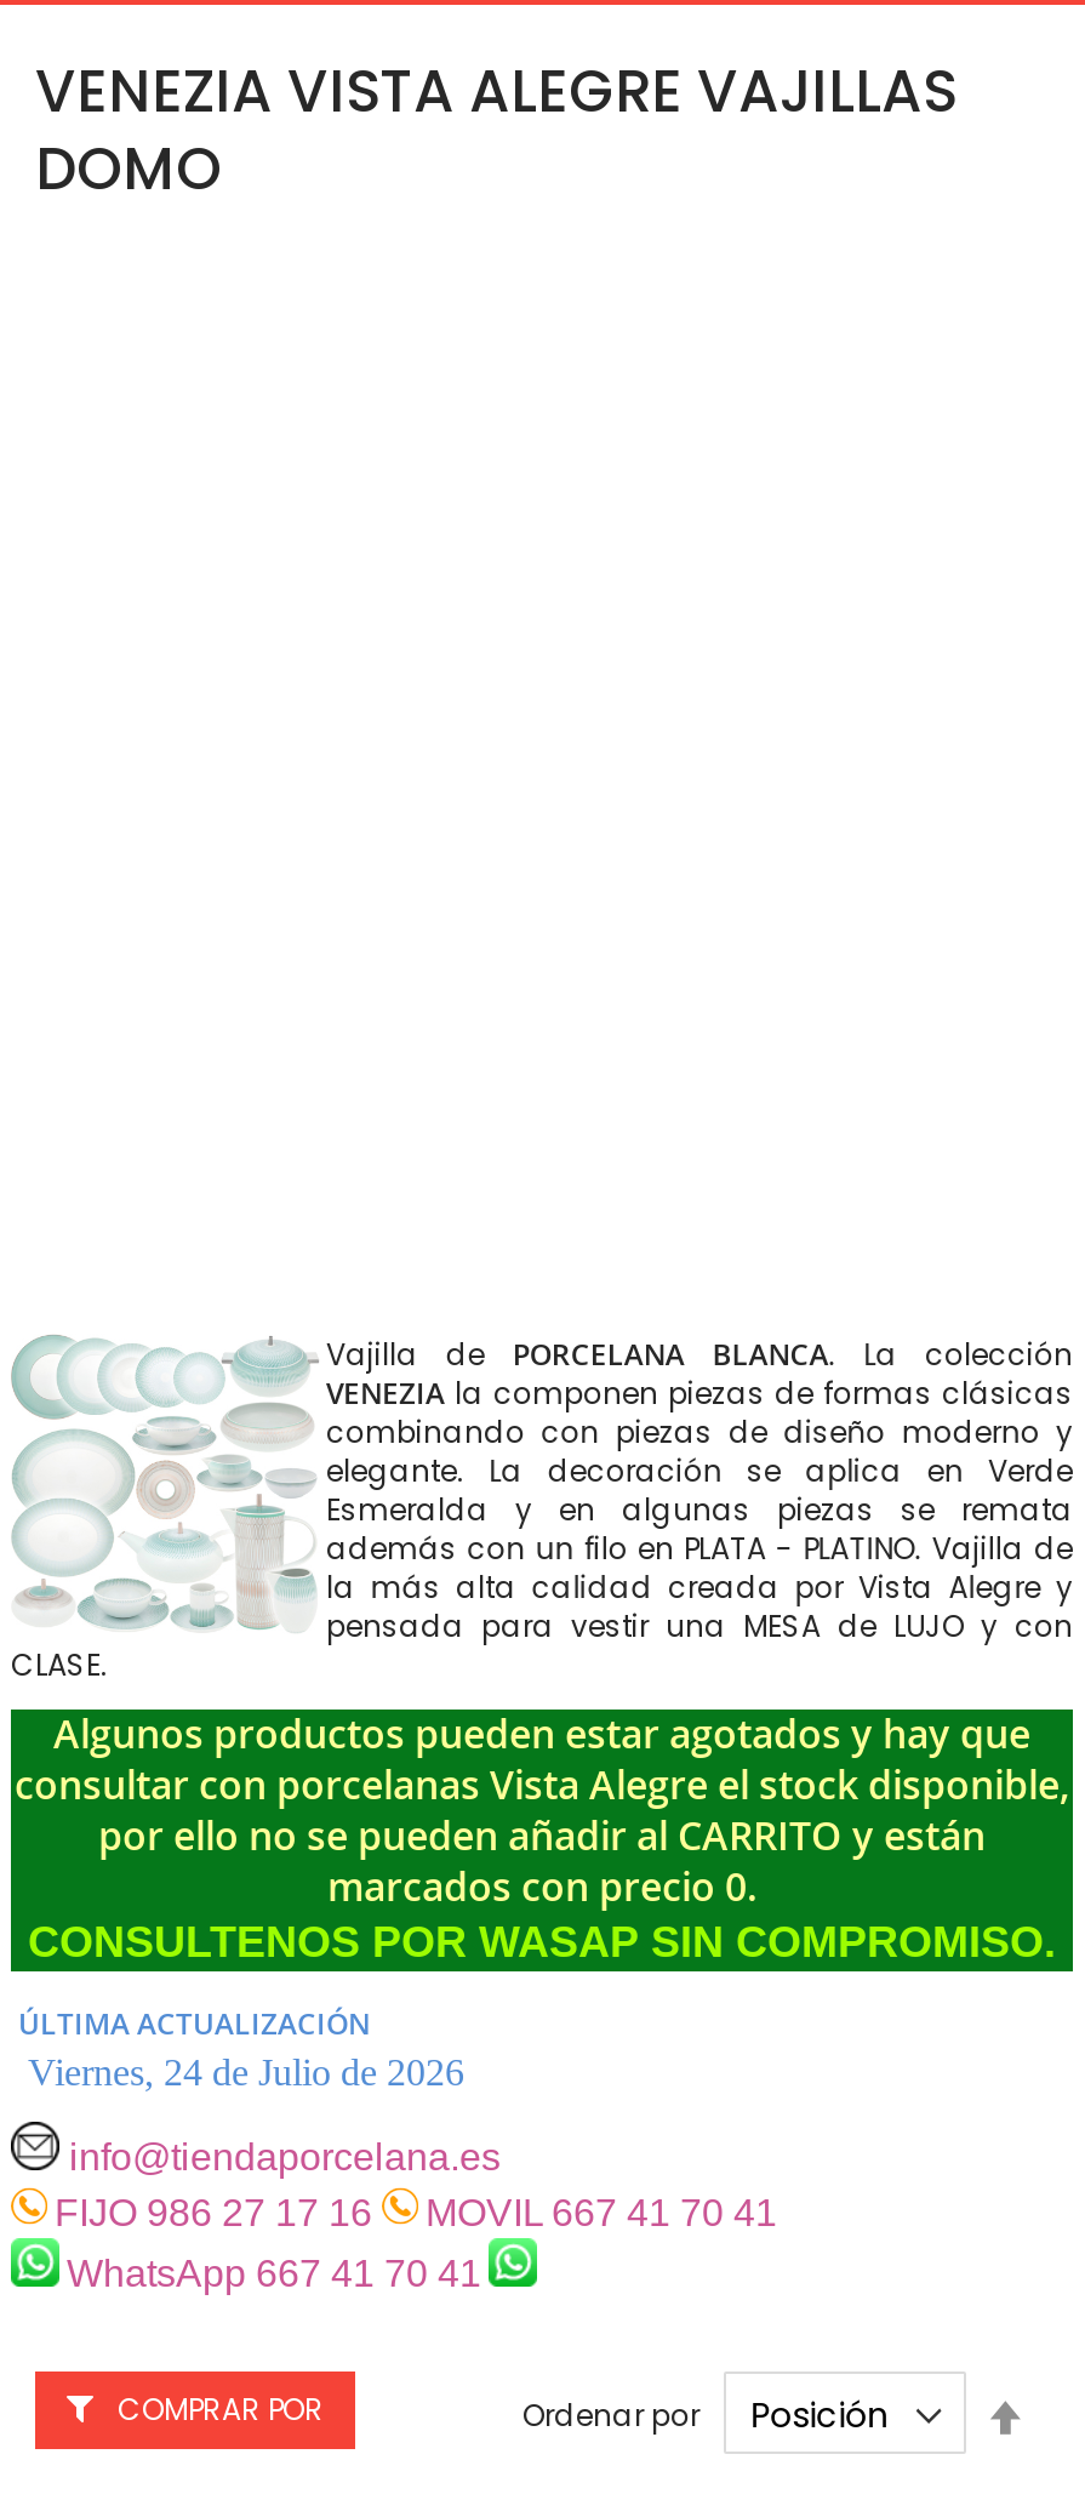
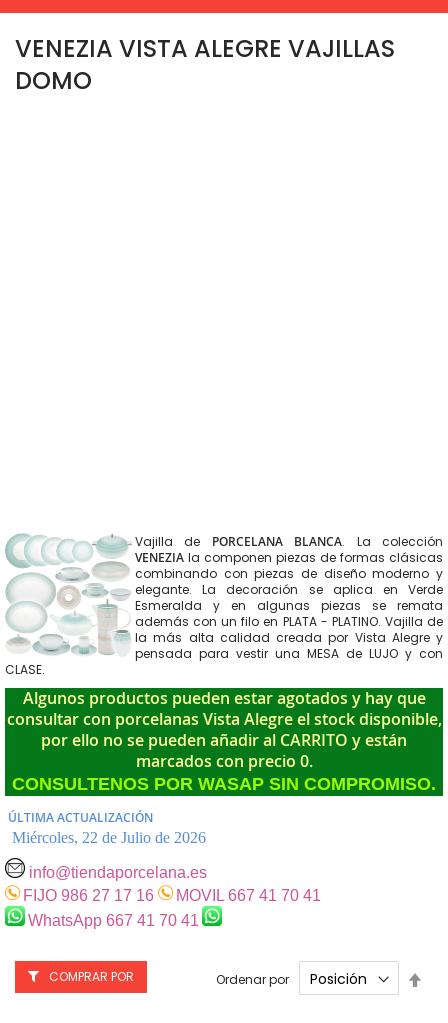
- Viernes, 24 de Julio de 2026
+ Miércoles, 22 de Julio de 2026
